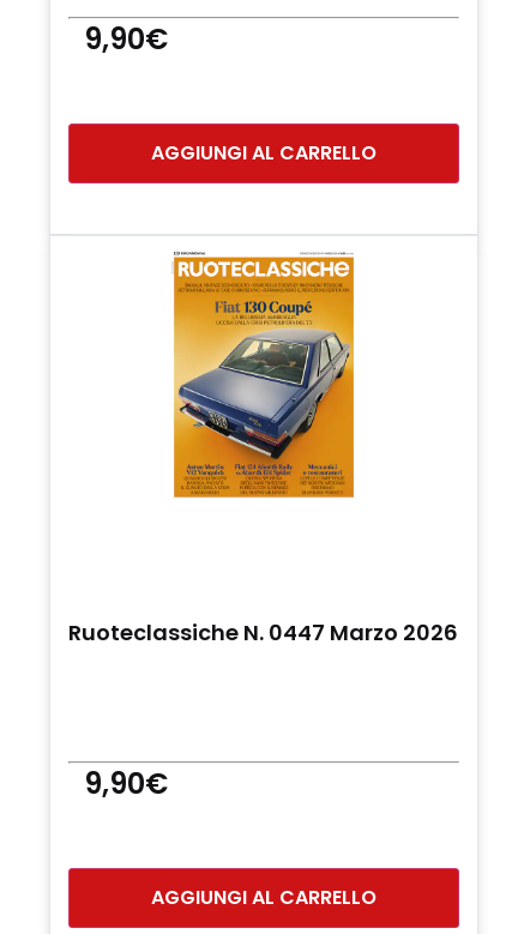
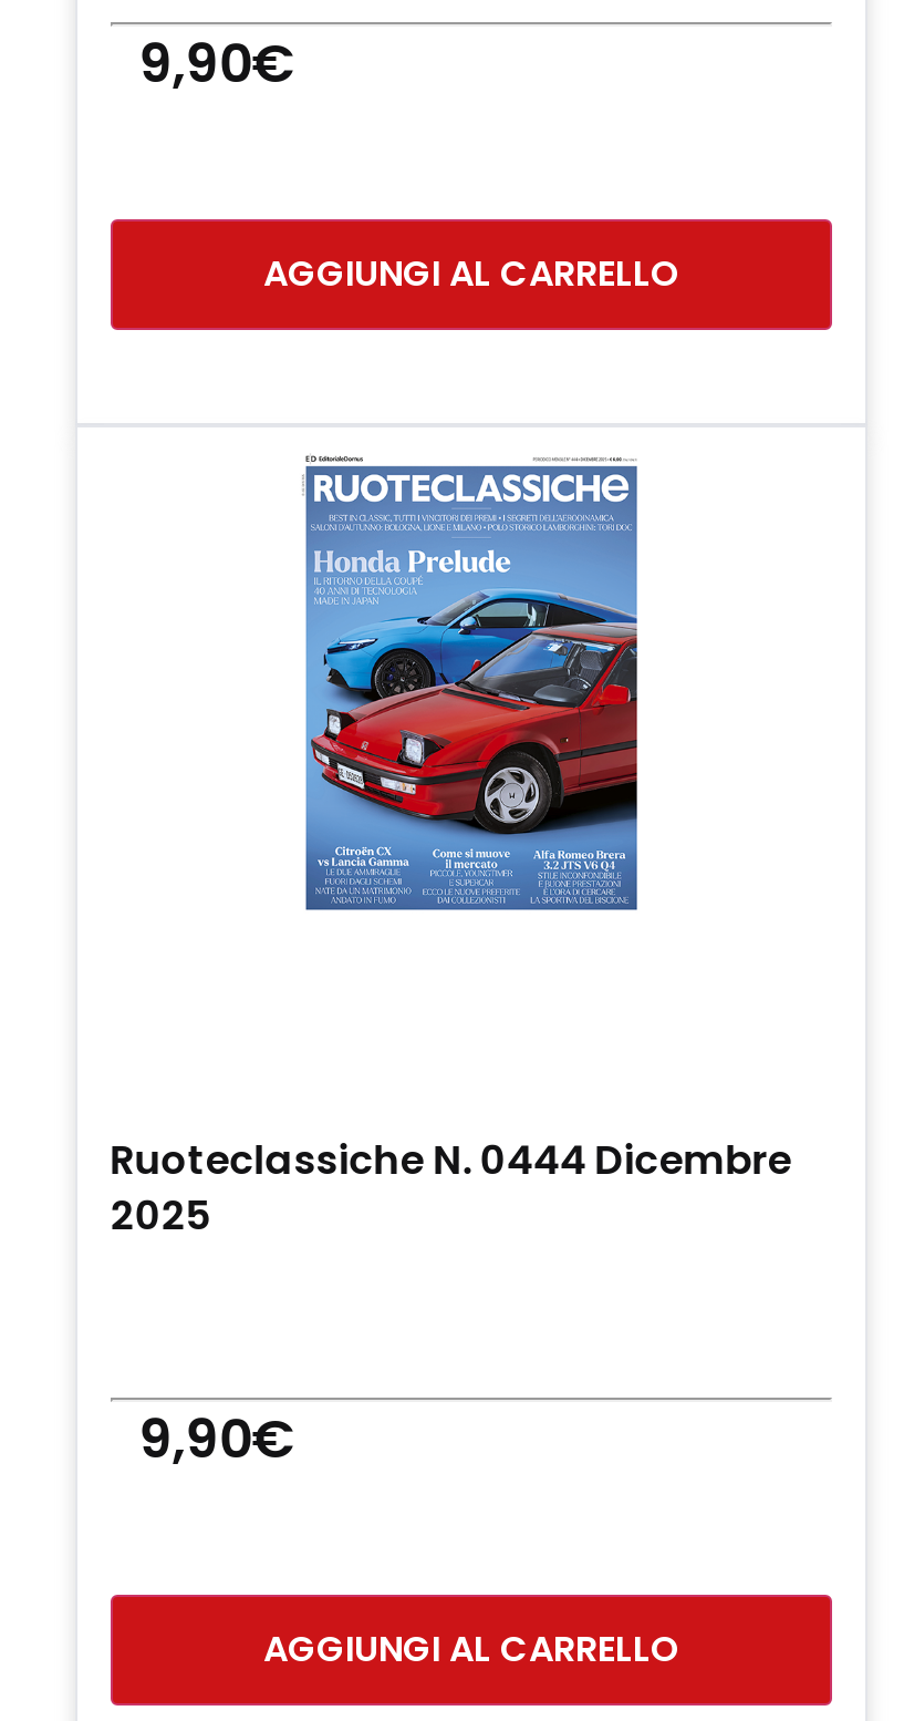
- [image]
+ [image]

- Ruoteclassiche N. 0447 Marzo 2026
+ Ruoteclassiche N. 0444 Dicembre
+ 2025
